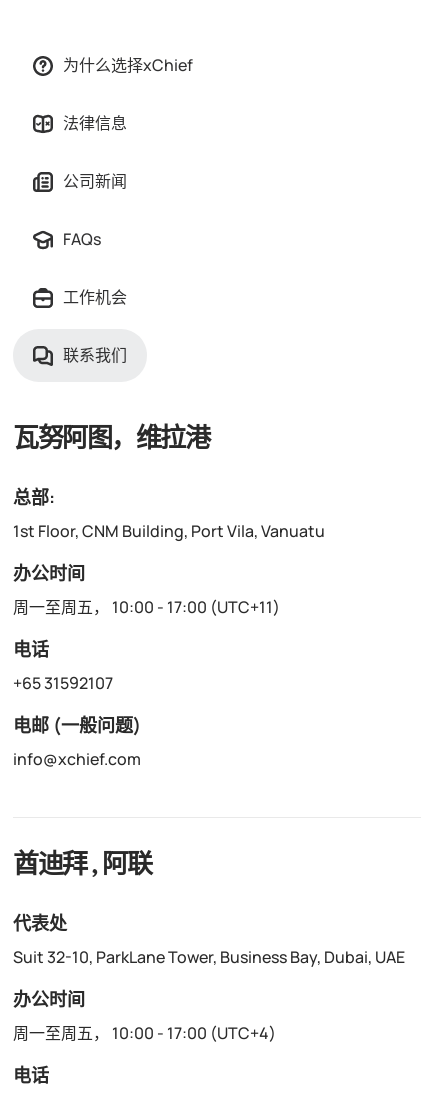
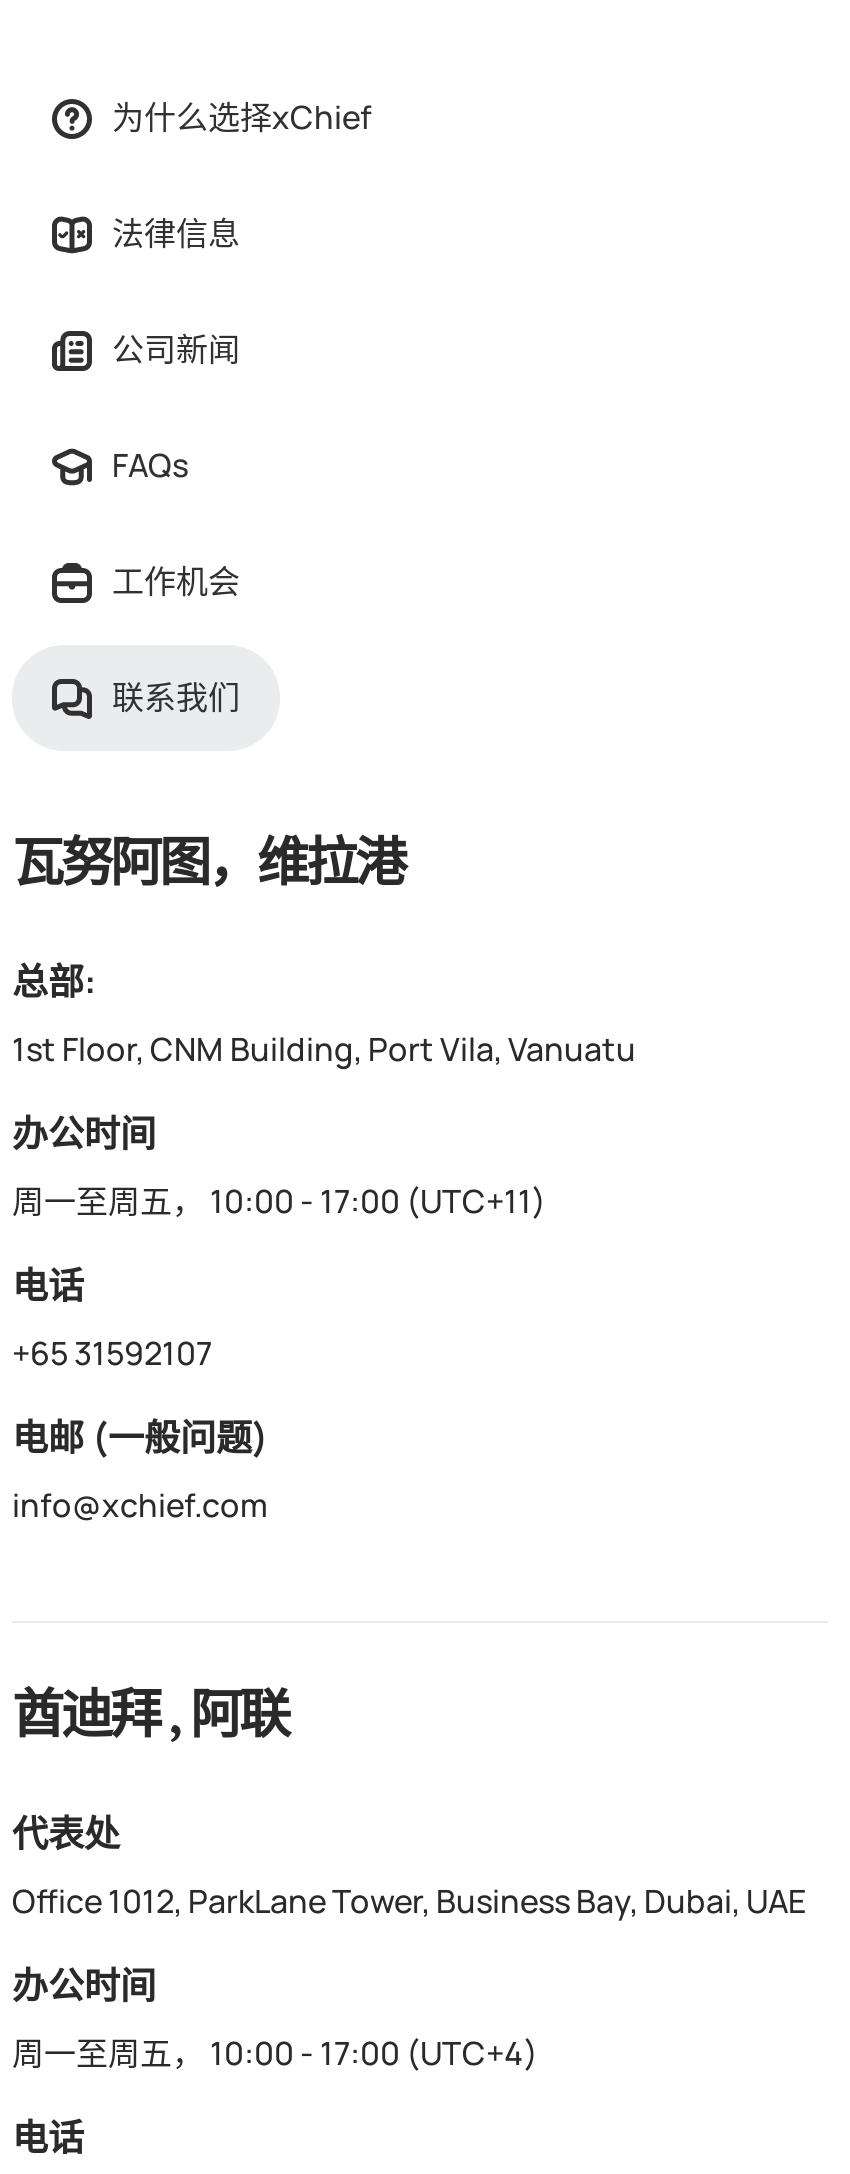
- Suit 32-10, ParkLane Tower, Business Bay, Dubai, UAE
+ Office 1012, ParkLane Tower, Business Bay, Dubai, UAE
